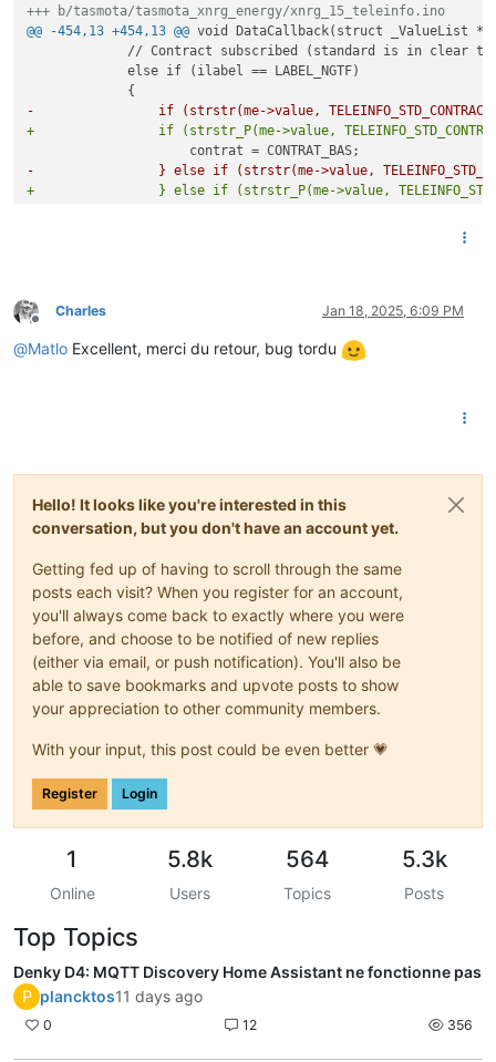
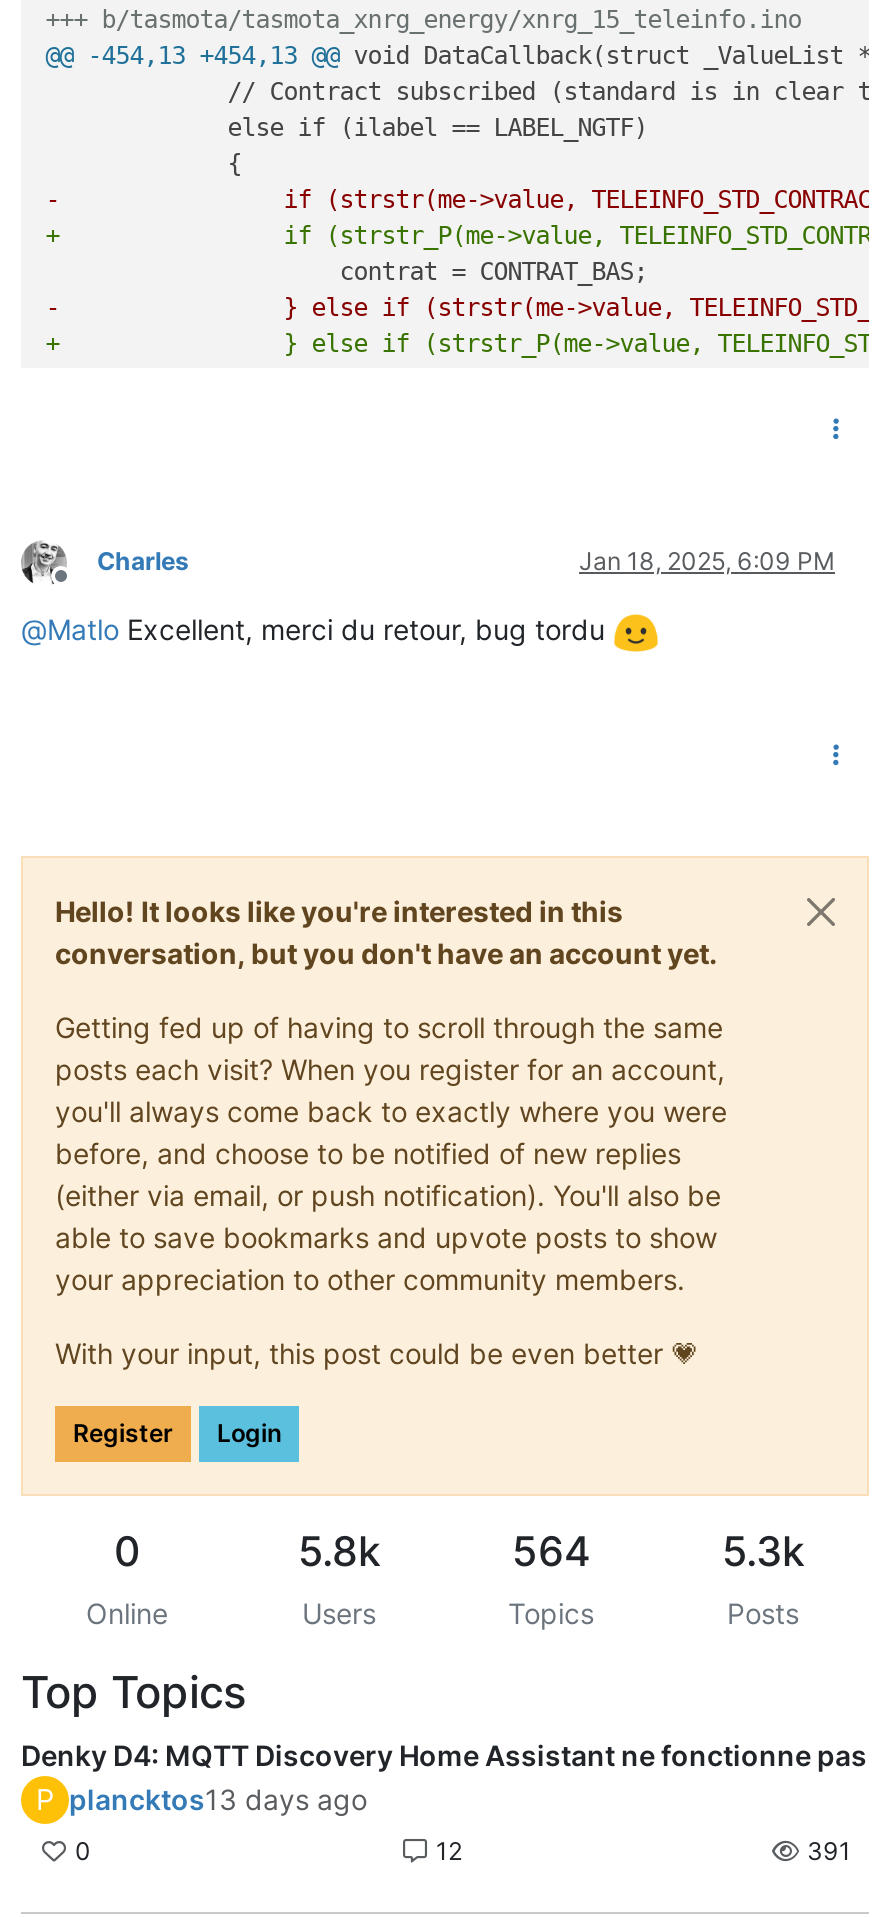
- 1
+ 0

- P plancktos11 days ago
+ P plancktos13 days ago

- 356
+ 391
